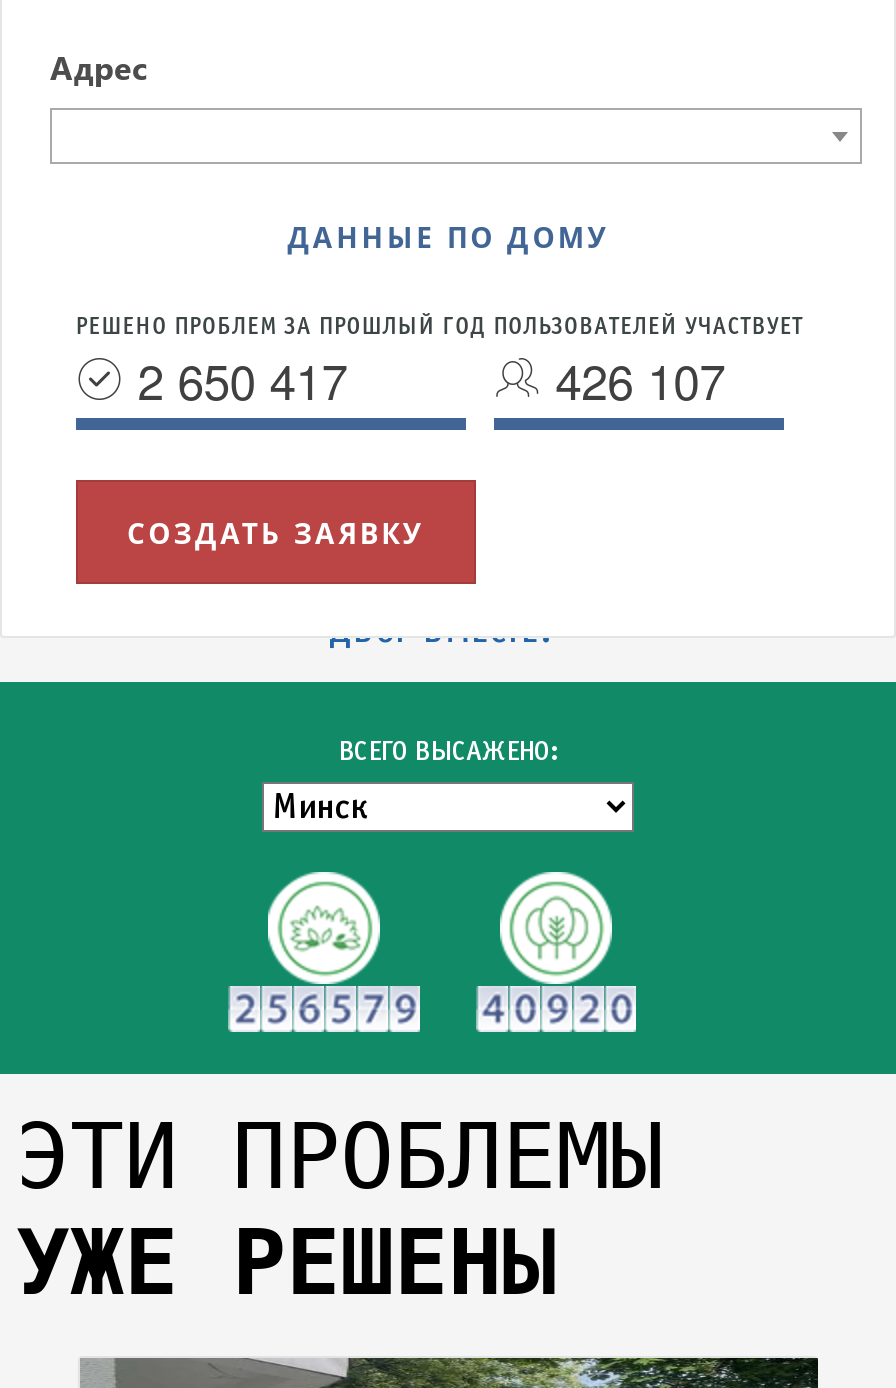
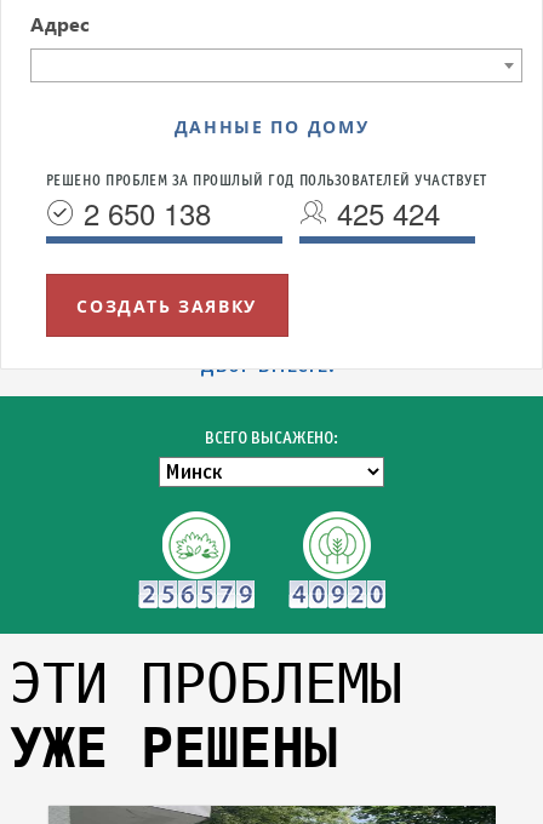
- 2 650 417
+ 2 650 138

- 426 107
+ 425 424
